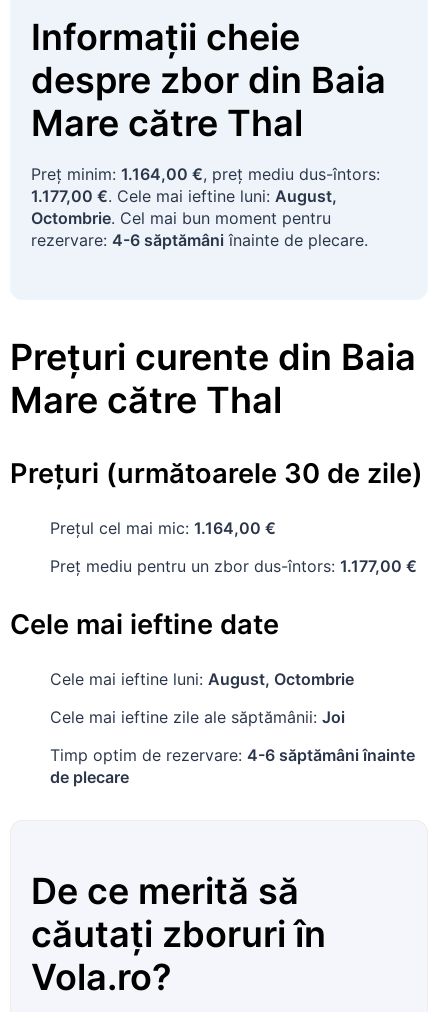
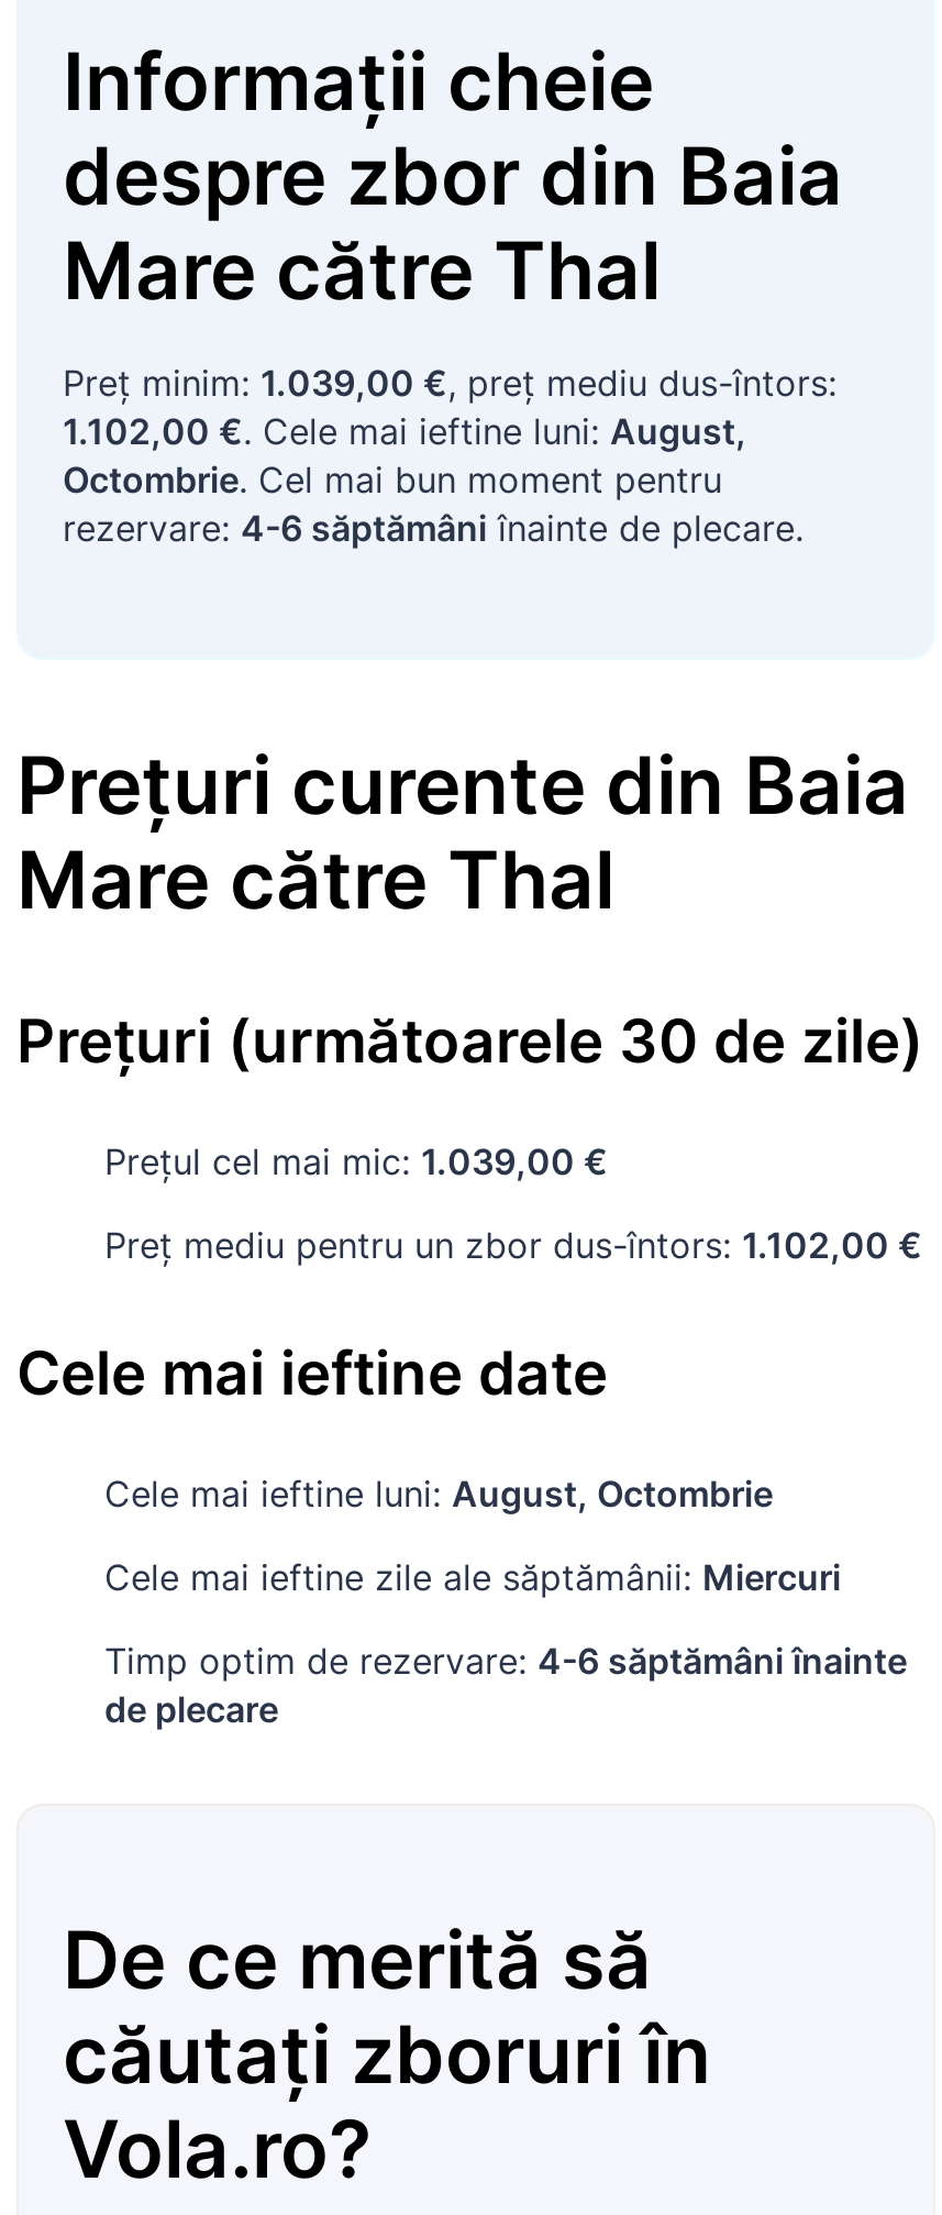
- Preț minim: 1.164,00 €, preț mediu dus-întors:
+ Preț minim: 1.039,00 €, preț mediu dus-întors:

- 1.177,00 €. Cele mai ieftine luni: August,
+ 1.102,00 €. Cele mai ieftine luni: August,

- Prețul cel mai mic: 1.164,00 €
+ Prețul cel mai mic: 1.039,00 €

- Preț mediu pentru un zbor dus-întors: 1.177,00 €
+ Preț mediu pentru un zbor dus-întors: 1.102,00 €

- Cele mai ieftine zile ale săptămânii: Joi
+ Cele mai ieftine zile ale săptămânii: Miercuri
